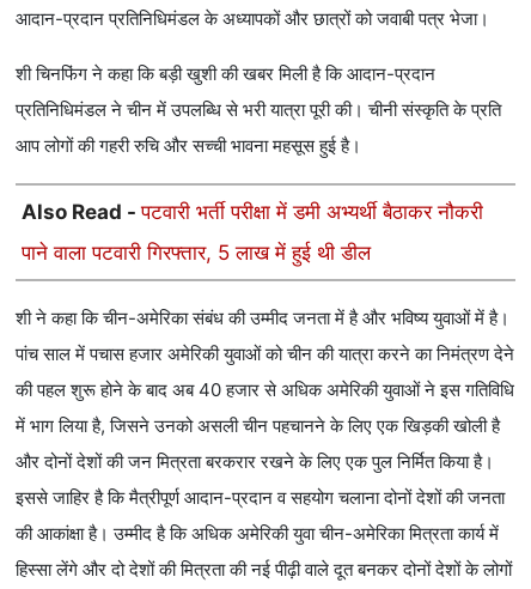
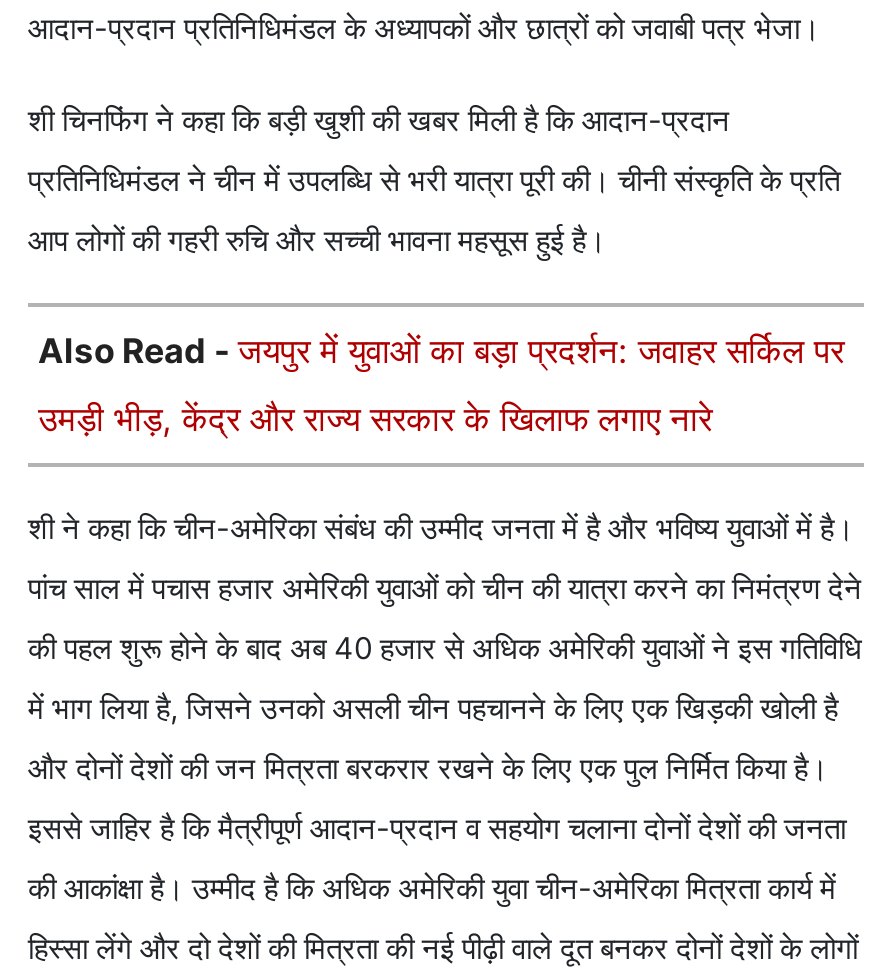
- Also Read - पटवारी भर्ती परीक्षा में डमी अभ्यर्थी बैठाकर नौकरी
+ Also Read - जयपुर में युवाओं का बड़ा प्रदर्शन: जवाहर सर्किल पर

- पाने वाला पटवारी गिरफ्तार, 5 लाख में हुई थी डील
+ उमड़ी भीड़, केंद्र और राज्य सरकार के खिलाफ लगाए नारे
